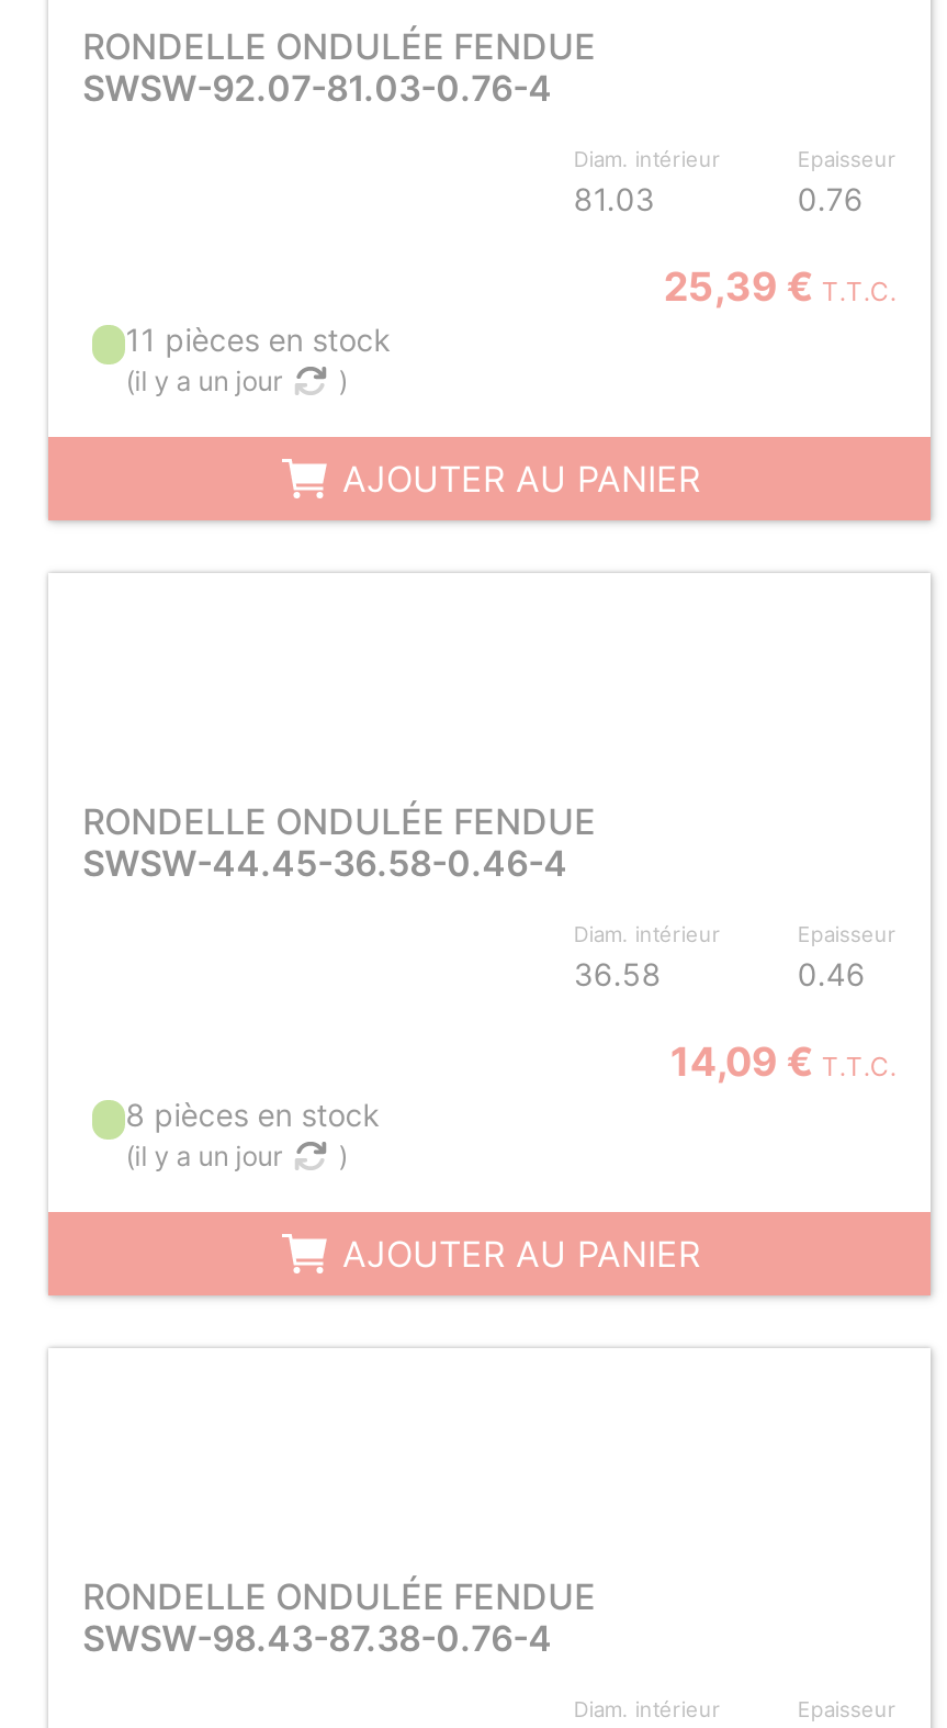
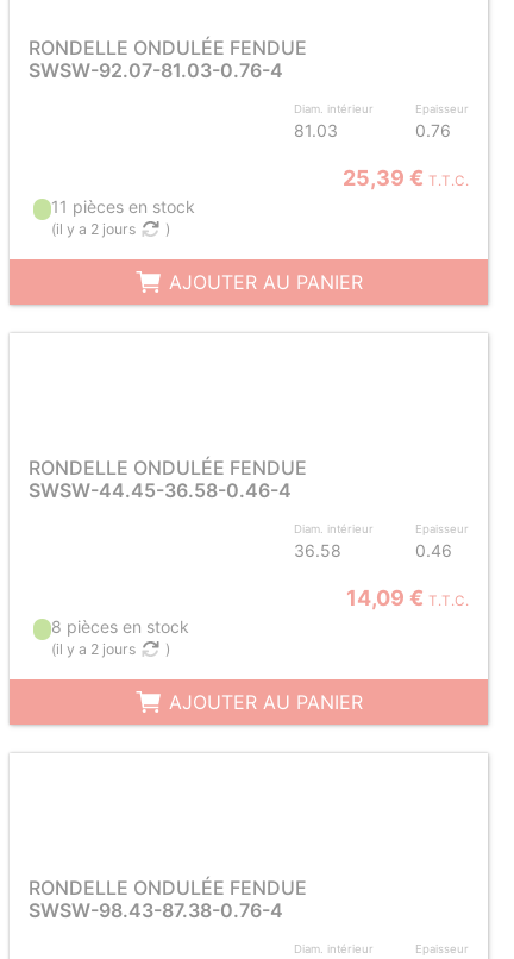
- (il y a un jour
+ (il y a 2 jours

- (il y a un jour
+ (il y a 2 jours
